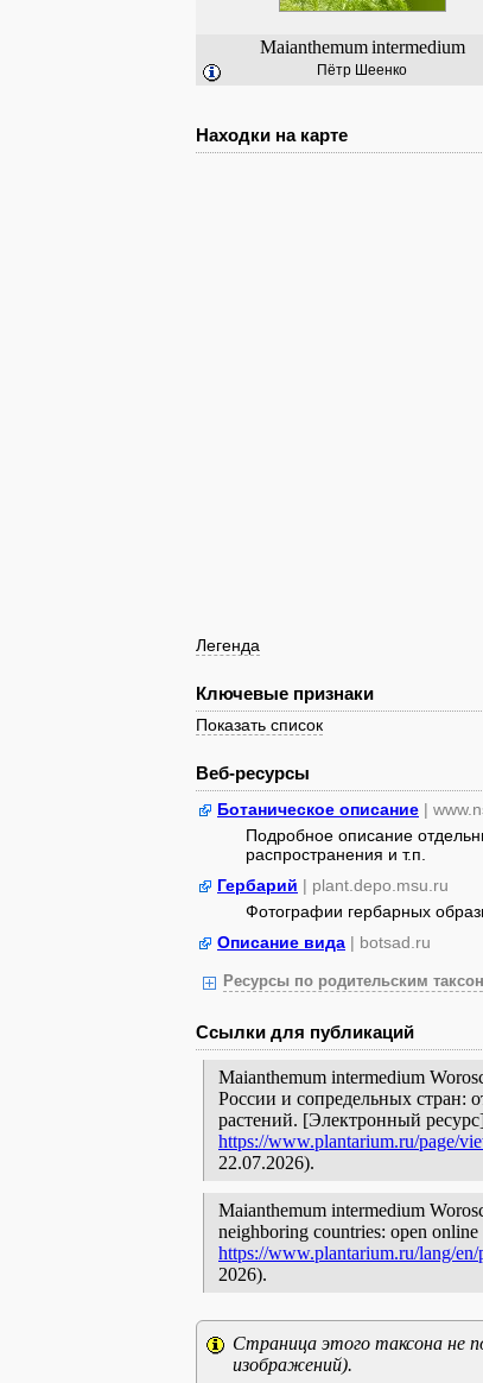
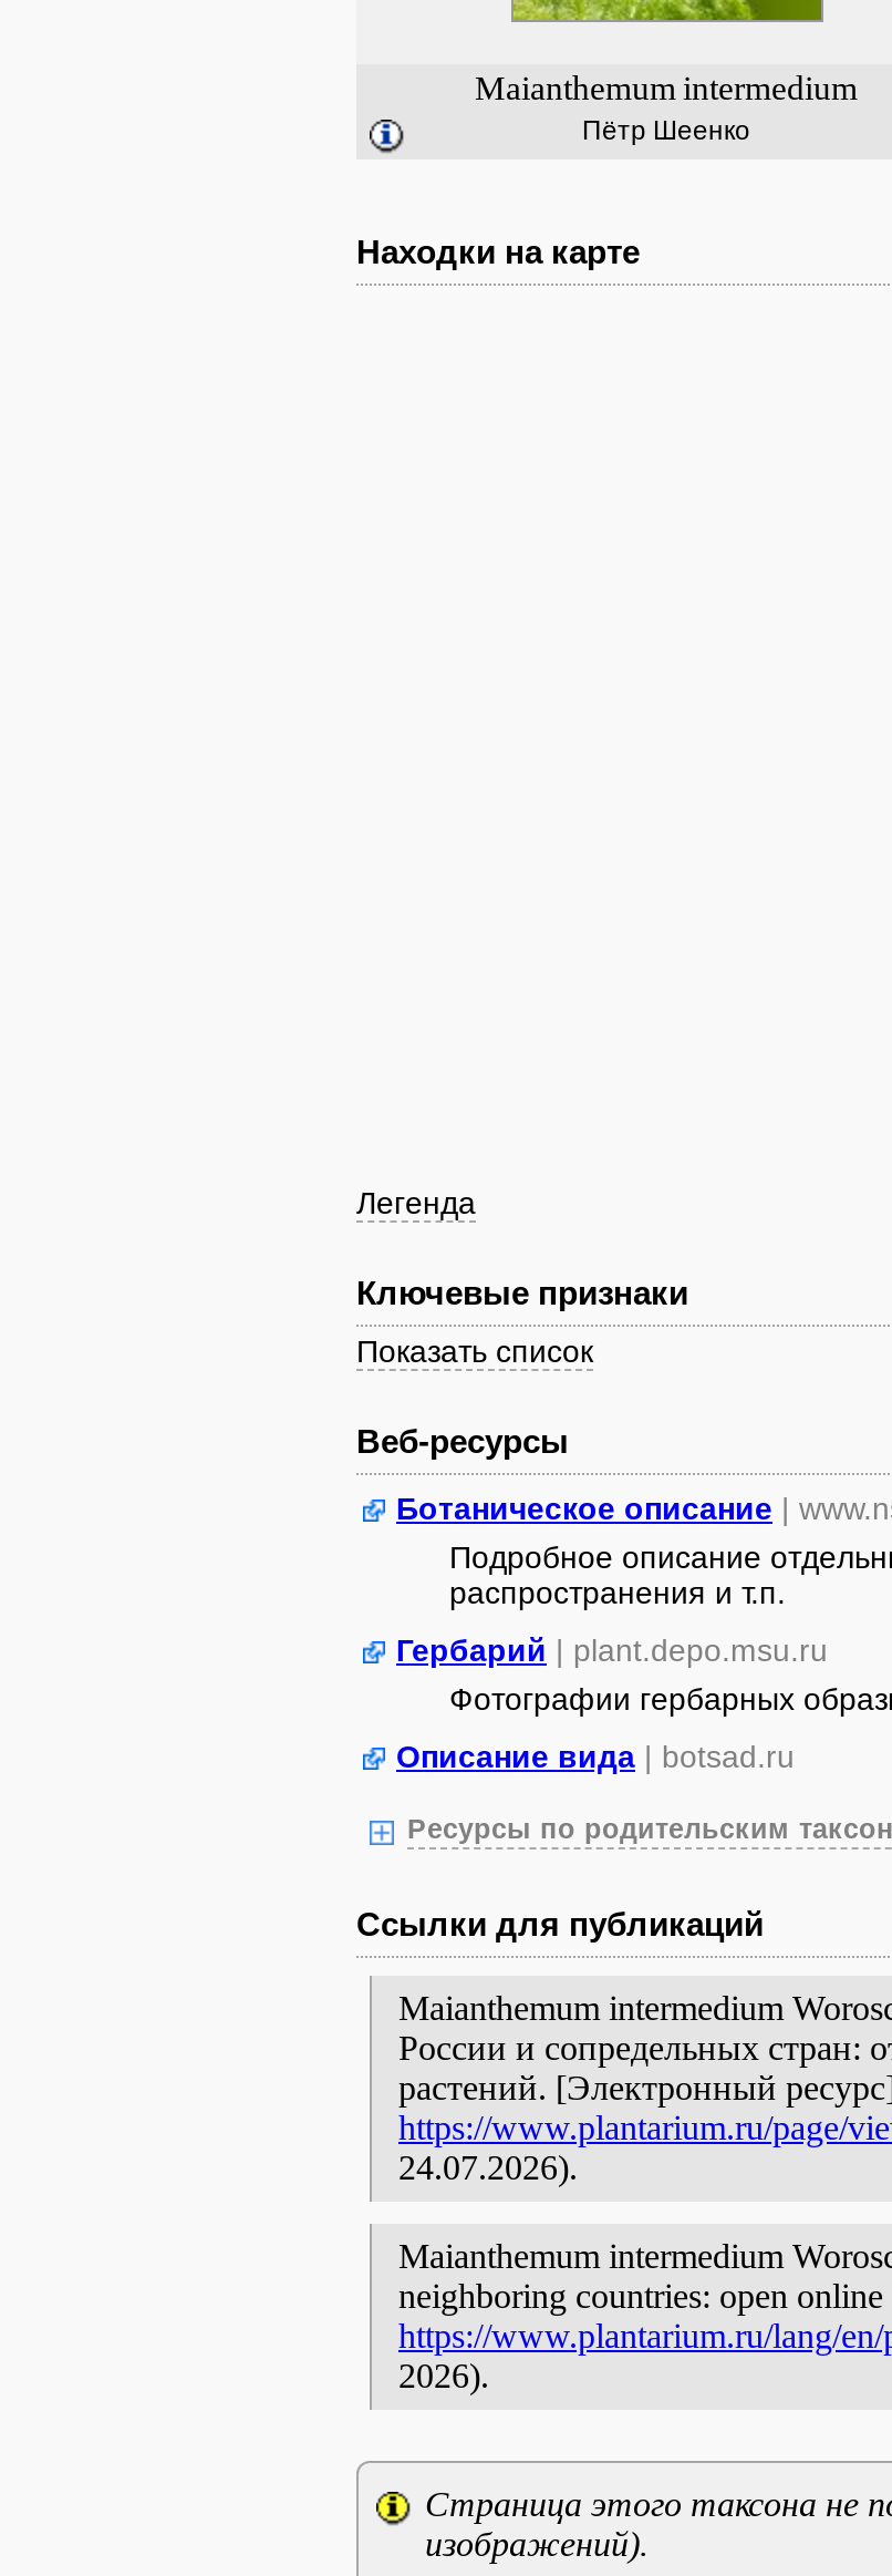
- 22.07.2026).
+ 24.07.2026).
